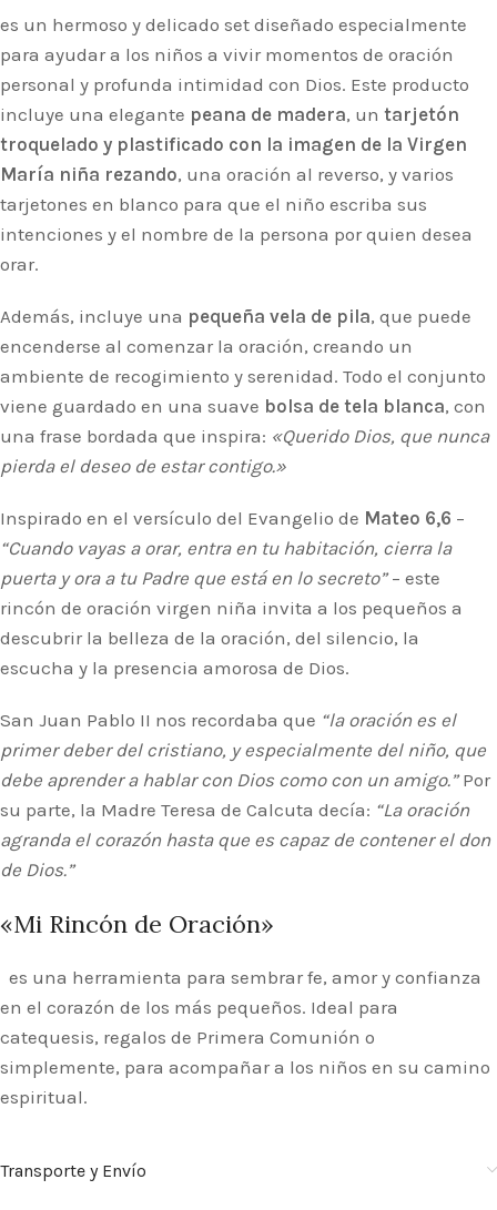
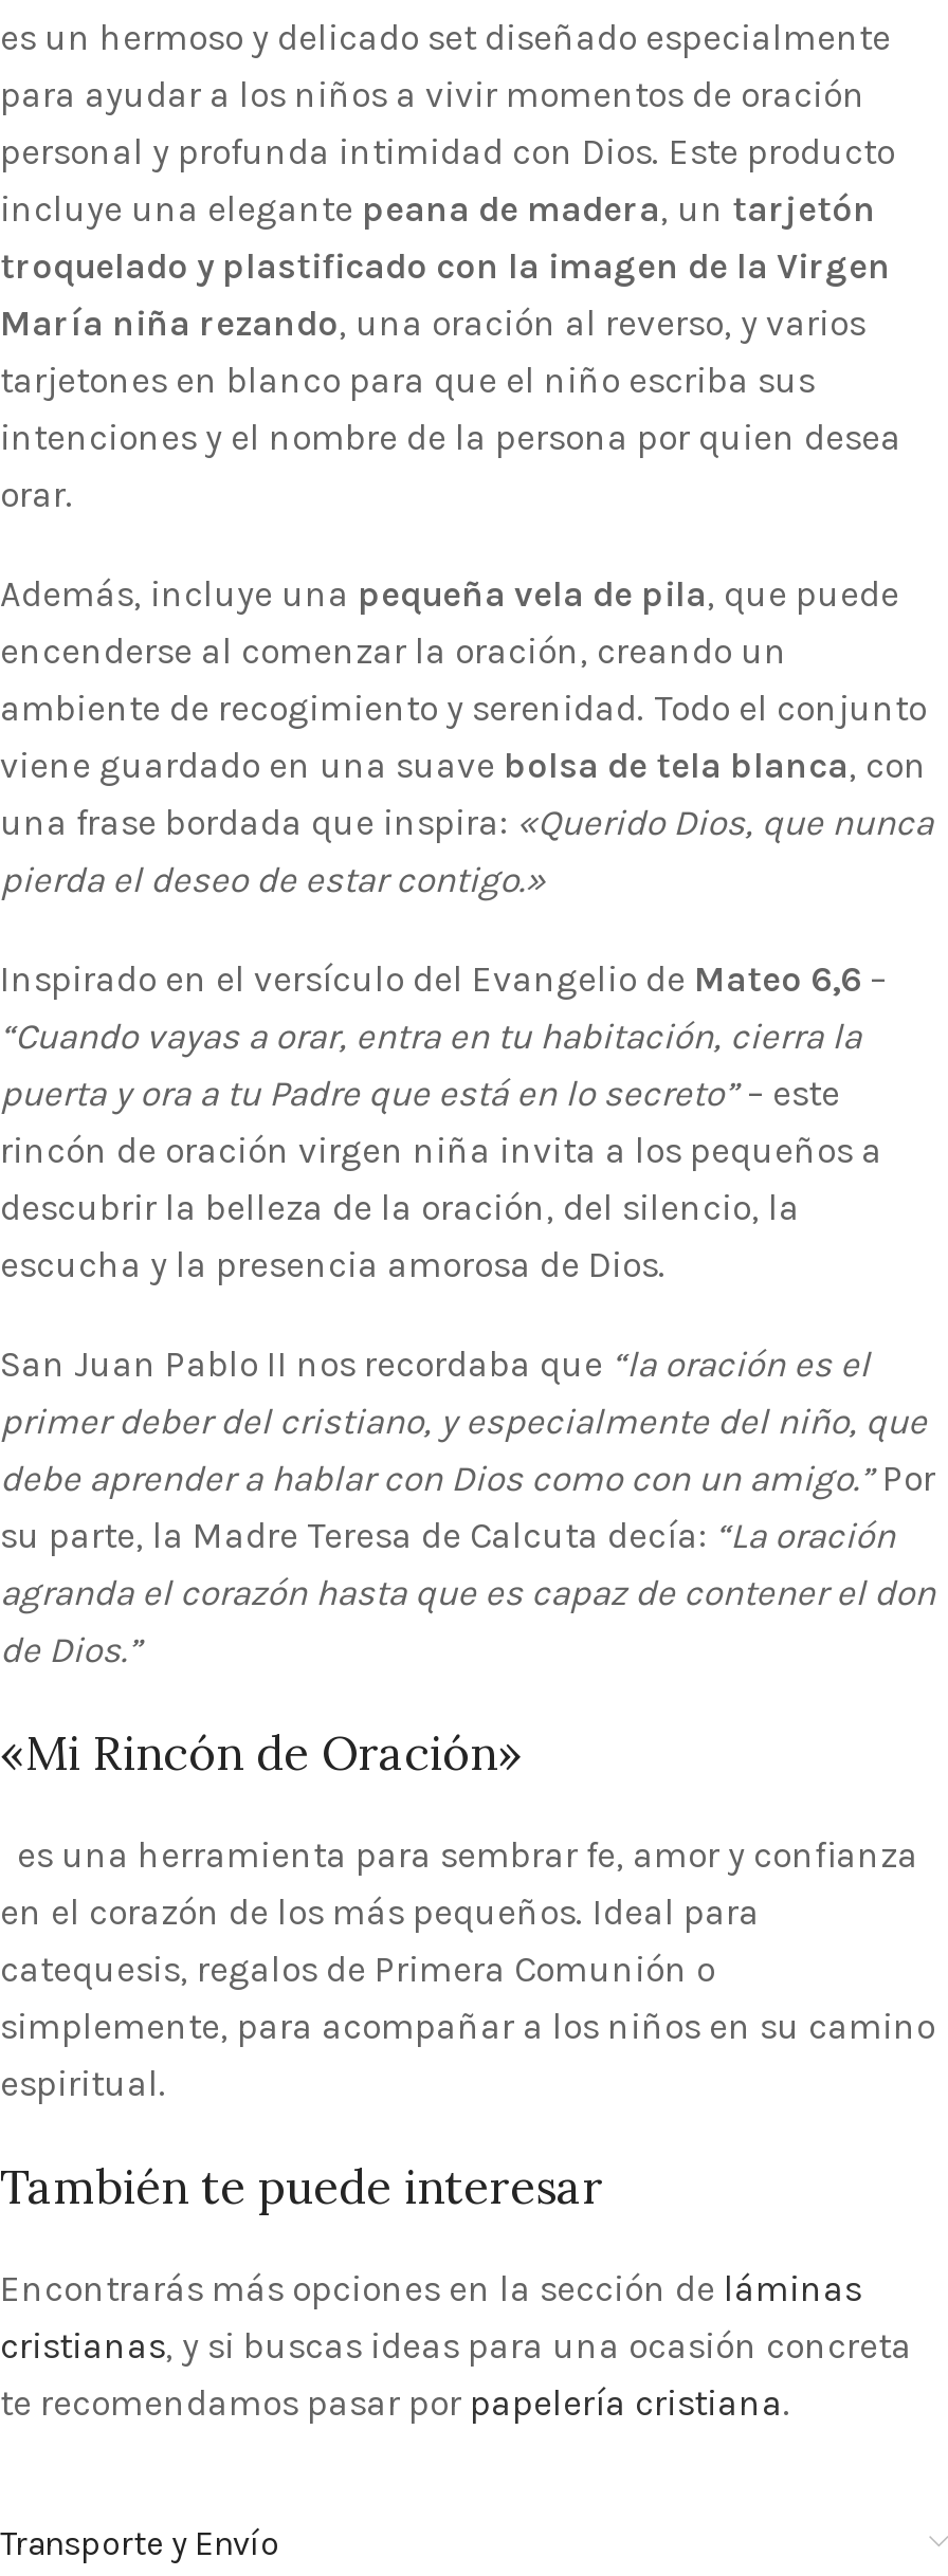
+ También te puede interesar
+ Encontrarás más opciones en la sección de láminas
+ cristianas, y si buscas ideas para una ocasión concreta
+ te recomendamos pasar por papelería cristiana.
